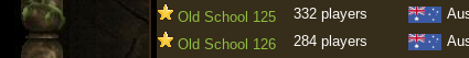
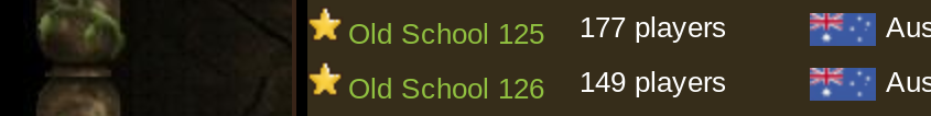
- Old School 125 332 players
+ Old School 125 177 players

- Old School 126 284 players
+ Old School 126 149 players
